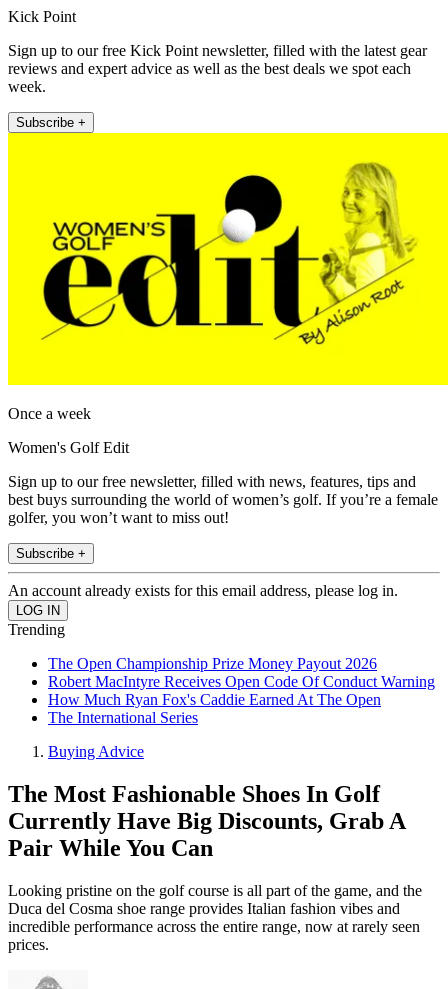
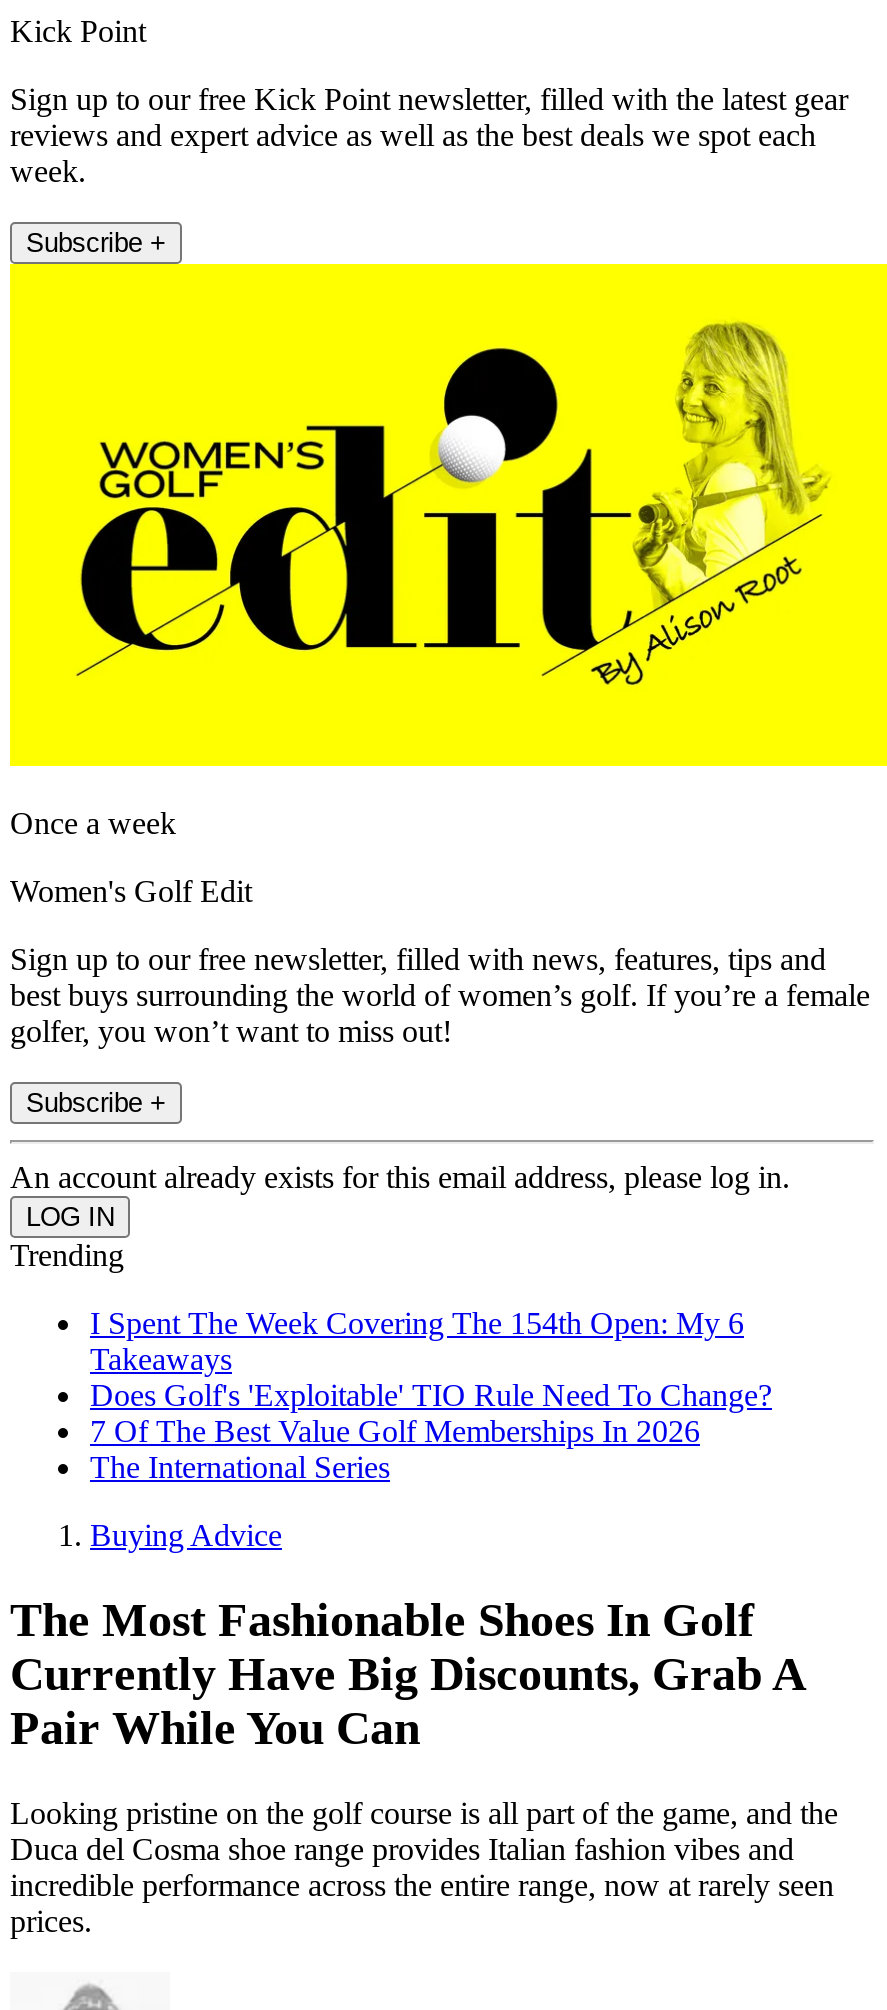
- The Open Championship Prize Money Payout 2026
- Robert MacIntyre Receives Open Code Of Conduct Warning
- How Much Ryan Fox's Caddie Earned At The Open
+ I Spent The Week Covering The 154th Open: My 6
+ Takeaways
+ Does Golf's 'Exploitable' TIO Rule Need To Change?
+ 7 Of The Best Value Golf Memberships In 2026
